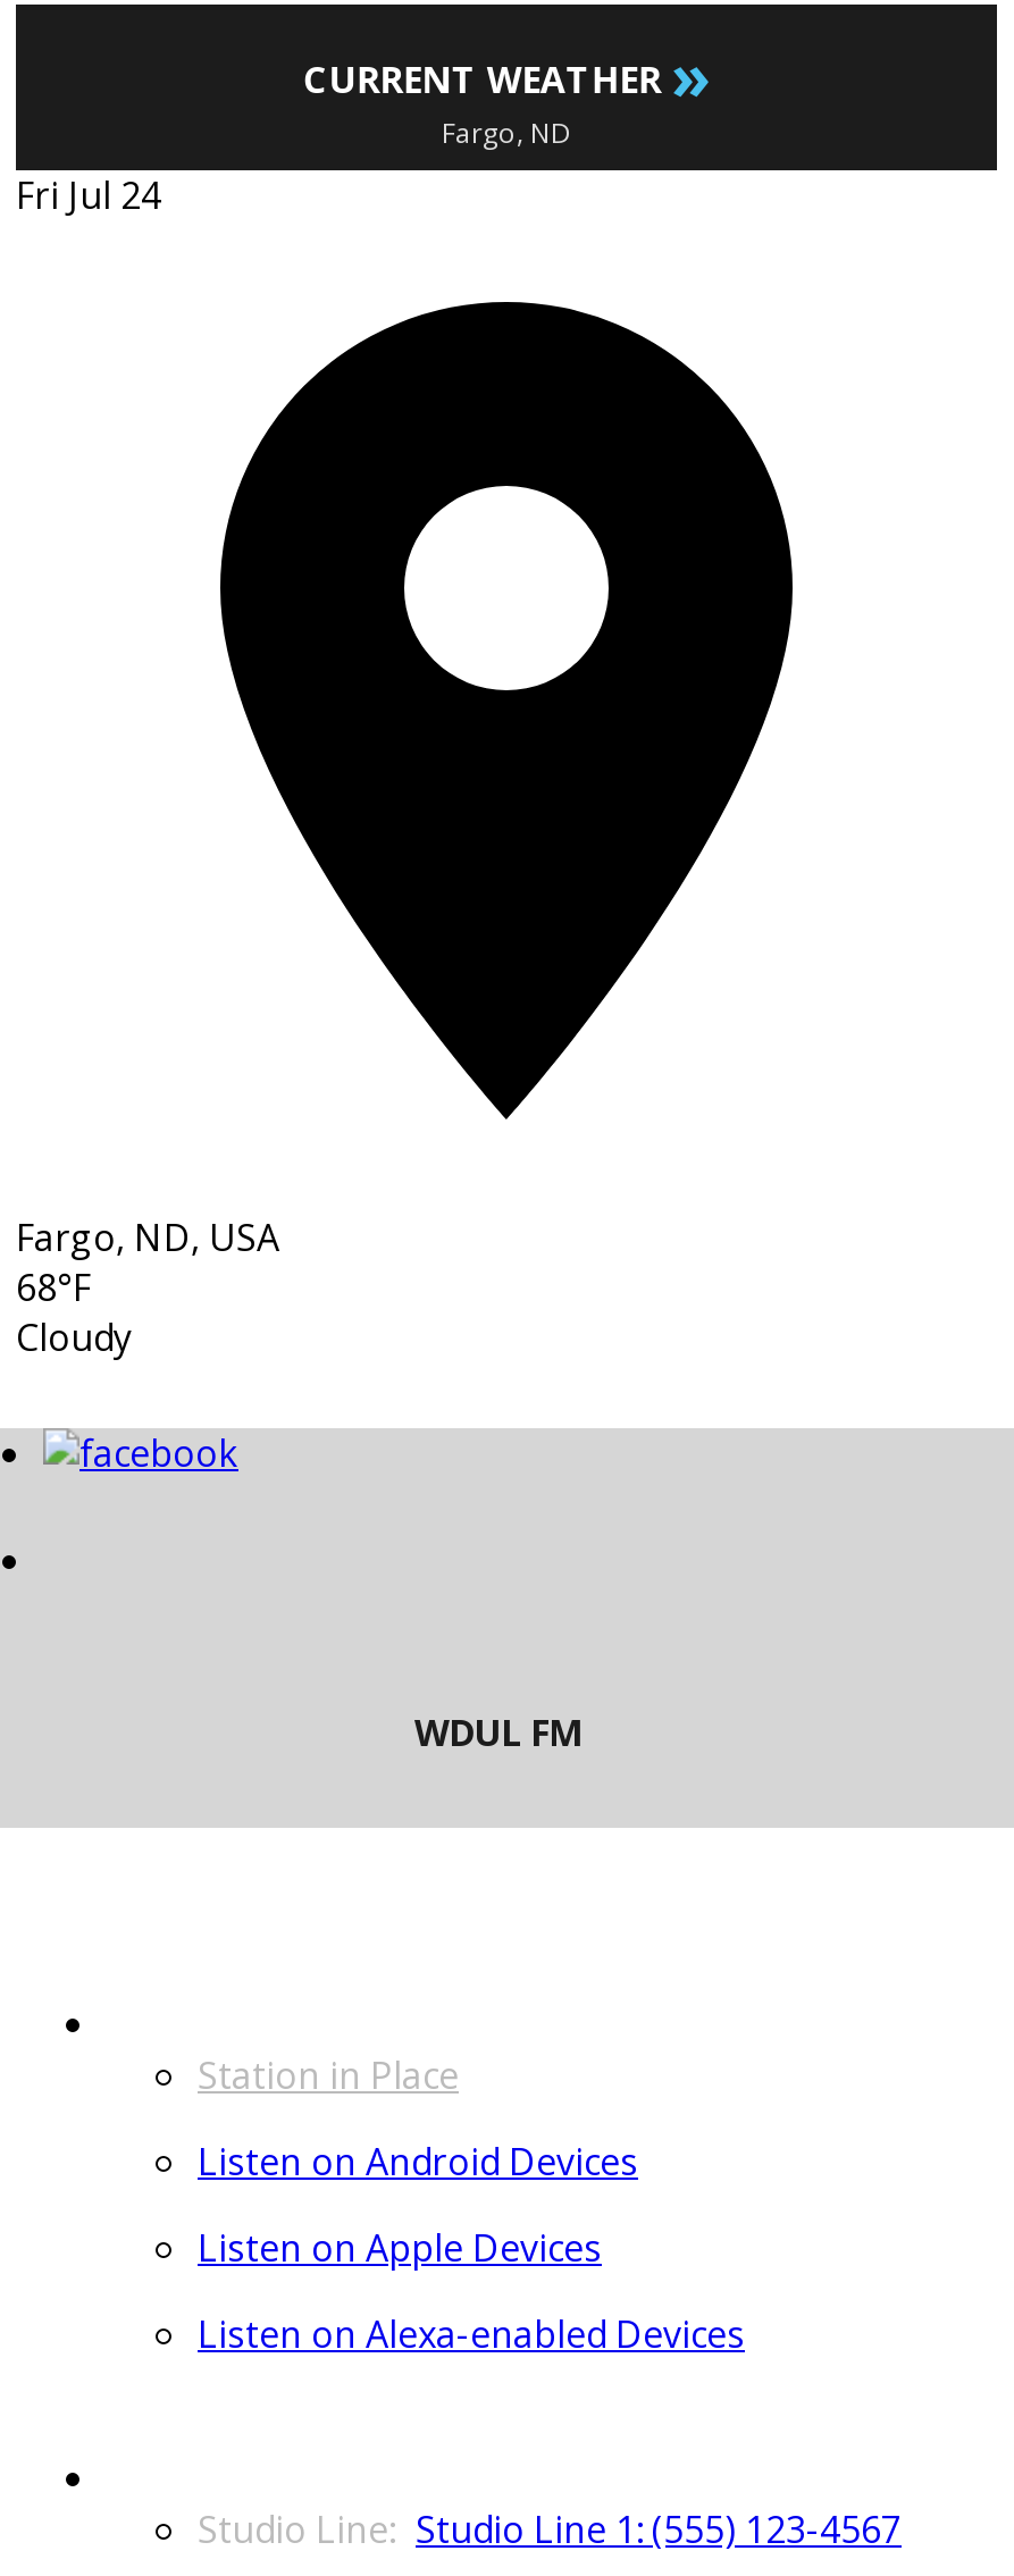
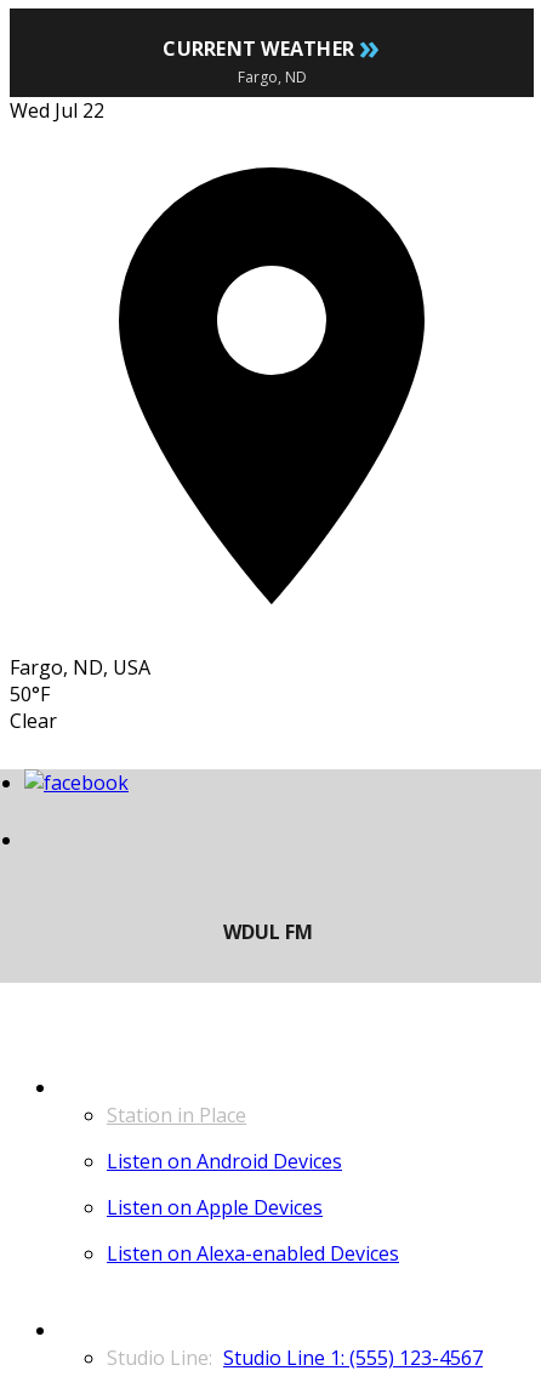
- Fri Jul 24
+ Wed Jul 22

- 68°F
- Cloudy
+ 50°F
+ Clear
